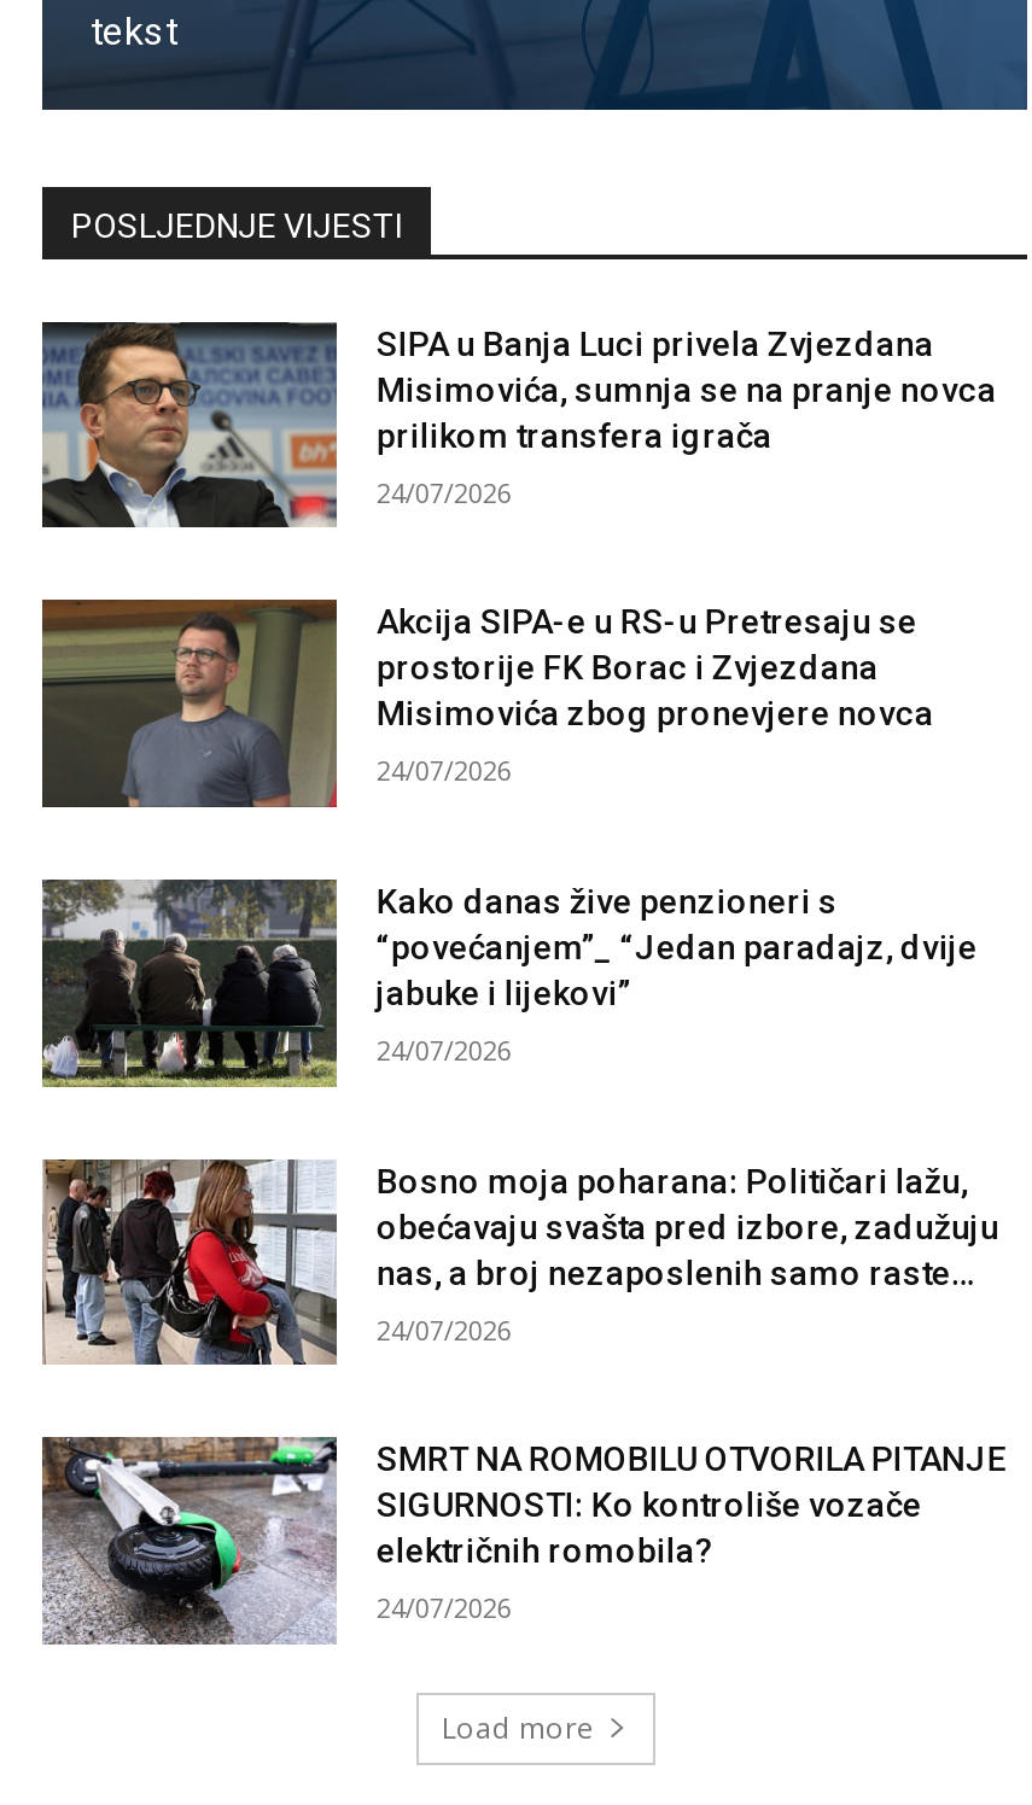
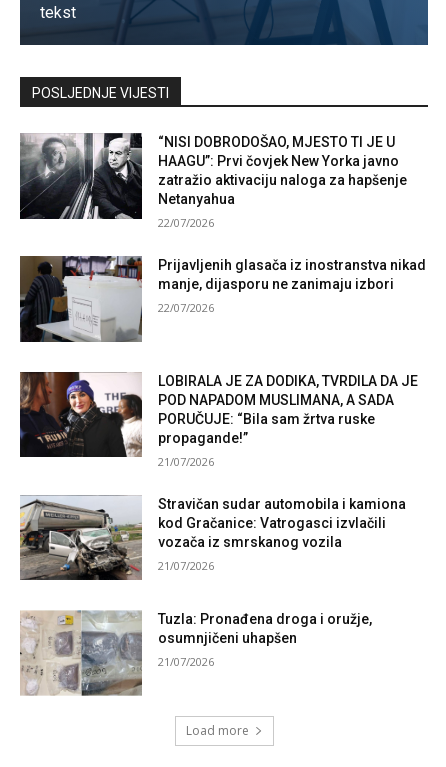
- [image]
- SIPA u Banja Luci privela Zvjezdana
- Misimovića, sumnja se na pranje novca
- prilikom transfera igrača
+ [image]
+ “NISI DOBRODOŠAO, MJESTO TI JE U
+ HAAGU”: Prvi čovjek New Yorka javno
+ zatražio aktivaciju naloga za hapšenje
+ Netanyahua

- 24/07/2026
+ 22/07/2026

- [image]
- Akcija SIPA-e u RS-u Pretresaju se
- prostorije FK Borac i Zvjezdana
- Misimovića zbog pronevjere novca
+ [image]
+ Prijavljenih glasača iz inostranstva nikad
+ manje, dijasporu ne zanimaju izbori

- 24/07/2026
+ 22/07/2026

- [image]
- Kako danas žive penzioneri s
- “povećanjem”_ “Jedan paradajz, dvije
- jabuke i lijekovi”
+ [image]
+ LOBIRALA JE ZA DODIKA, TVRDILA DA JE
+ POD NAPADOM MUSLIMANA, A SADA
+ PORUČUJE: “Bila sam žrtva ruske
+ propagande!”

- 24/07/2026
+ 21/07/2026

- [image]
- Bosno moja poharana: Političari lažu,
- obećavaju svašta pred izbore, zadužuju
- nas, a broj nezaposlenih samo raste…
+ [image]
+ Stravičan sudar automobila i kamiona
+ kod Gračanice: Vatrogasci izvlačili
+ vozača iz smrskanog vozila

- 24/07/2026
+ 21/07/2026

- [image]
- SMRT NA ROMOBILU OTVORILA PITANJE
- SIGURNOSTI: Ko kontroliše vozače
- električnih romobila?
+ [image]
+ Tuzla: Pronađena droga i oružje,
+ osumnjičeni uhapšen

- 24/07/2026
+ 21/07/2026
